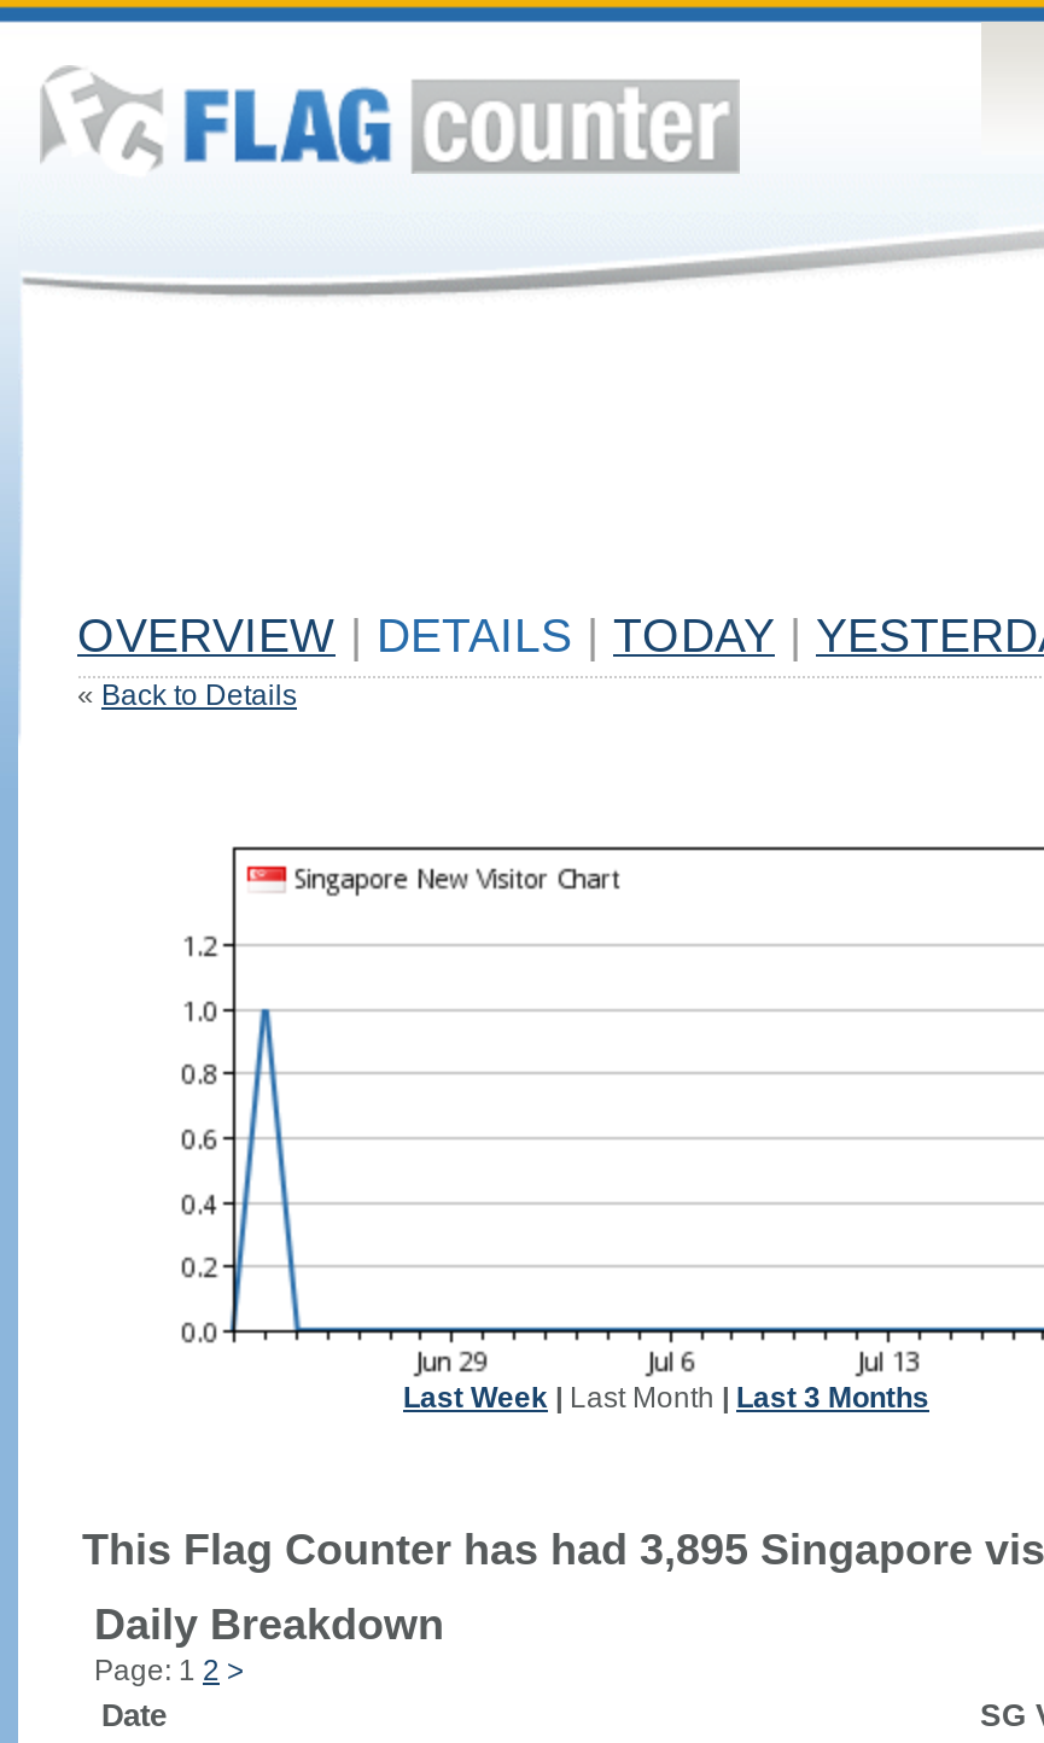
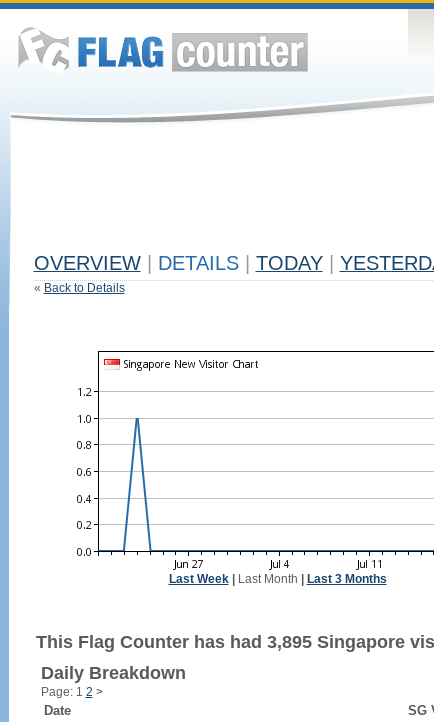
- [image]
+ [image]
